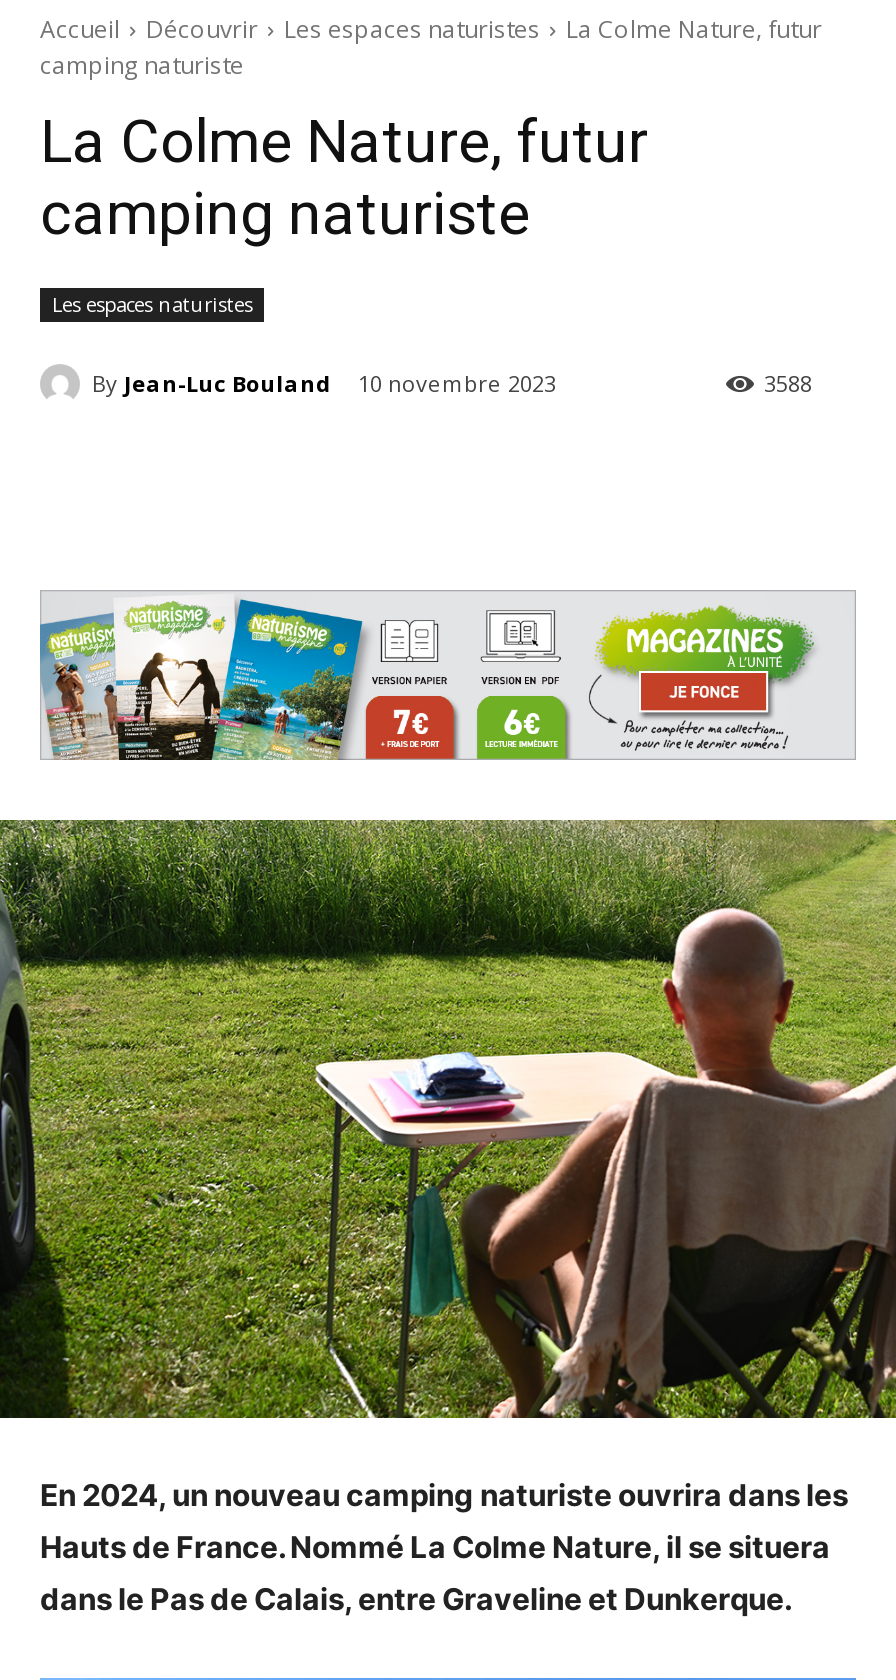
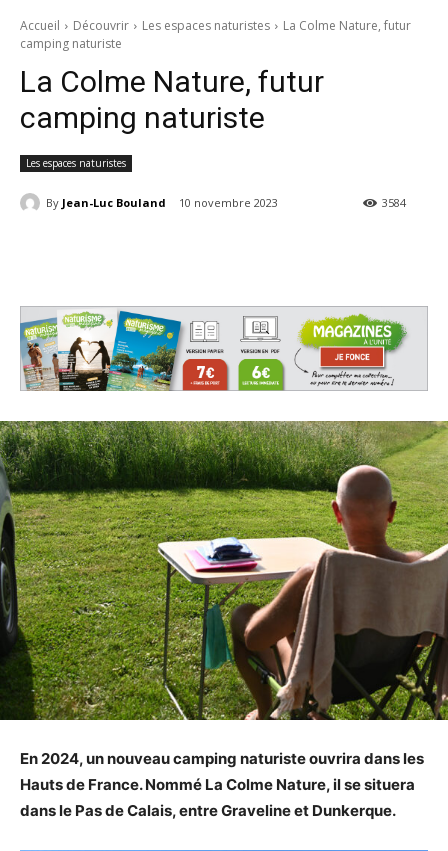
- 3588
+ 3584
